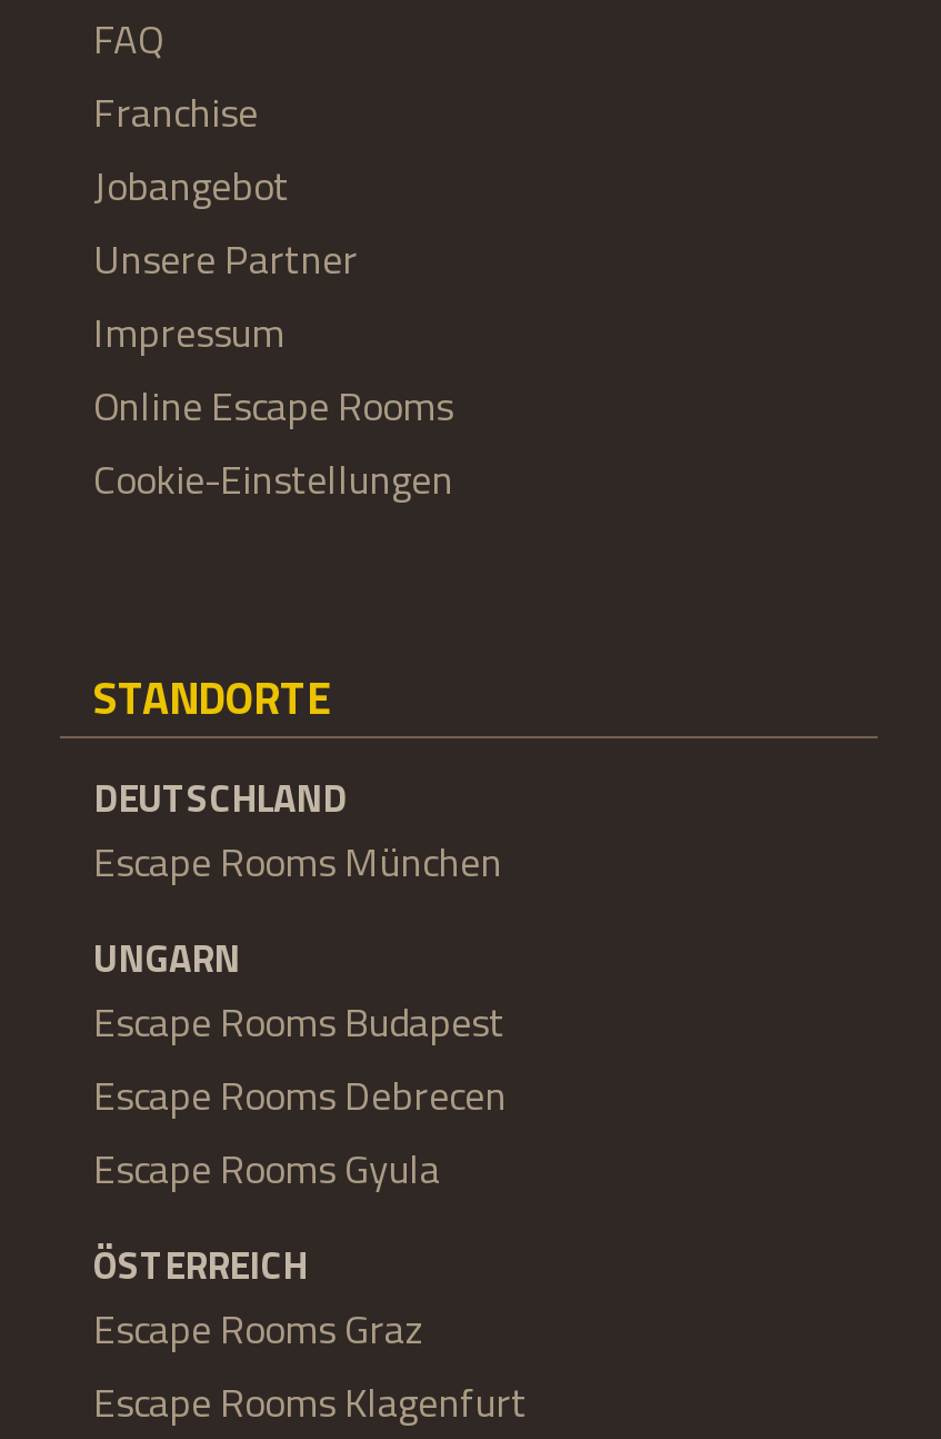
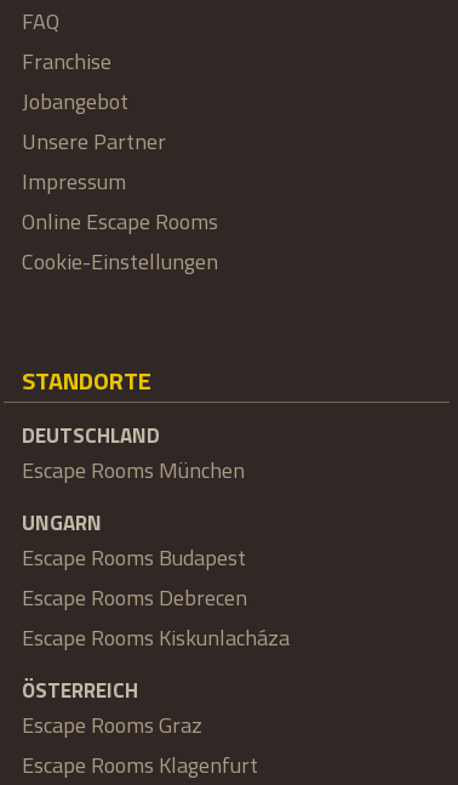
- Escape Rooms Gyula
+ Escape Rooms Kiskunlacháza
